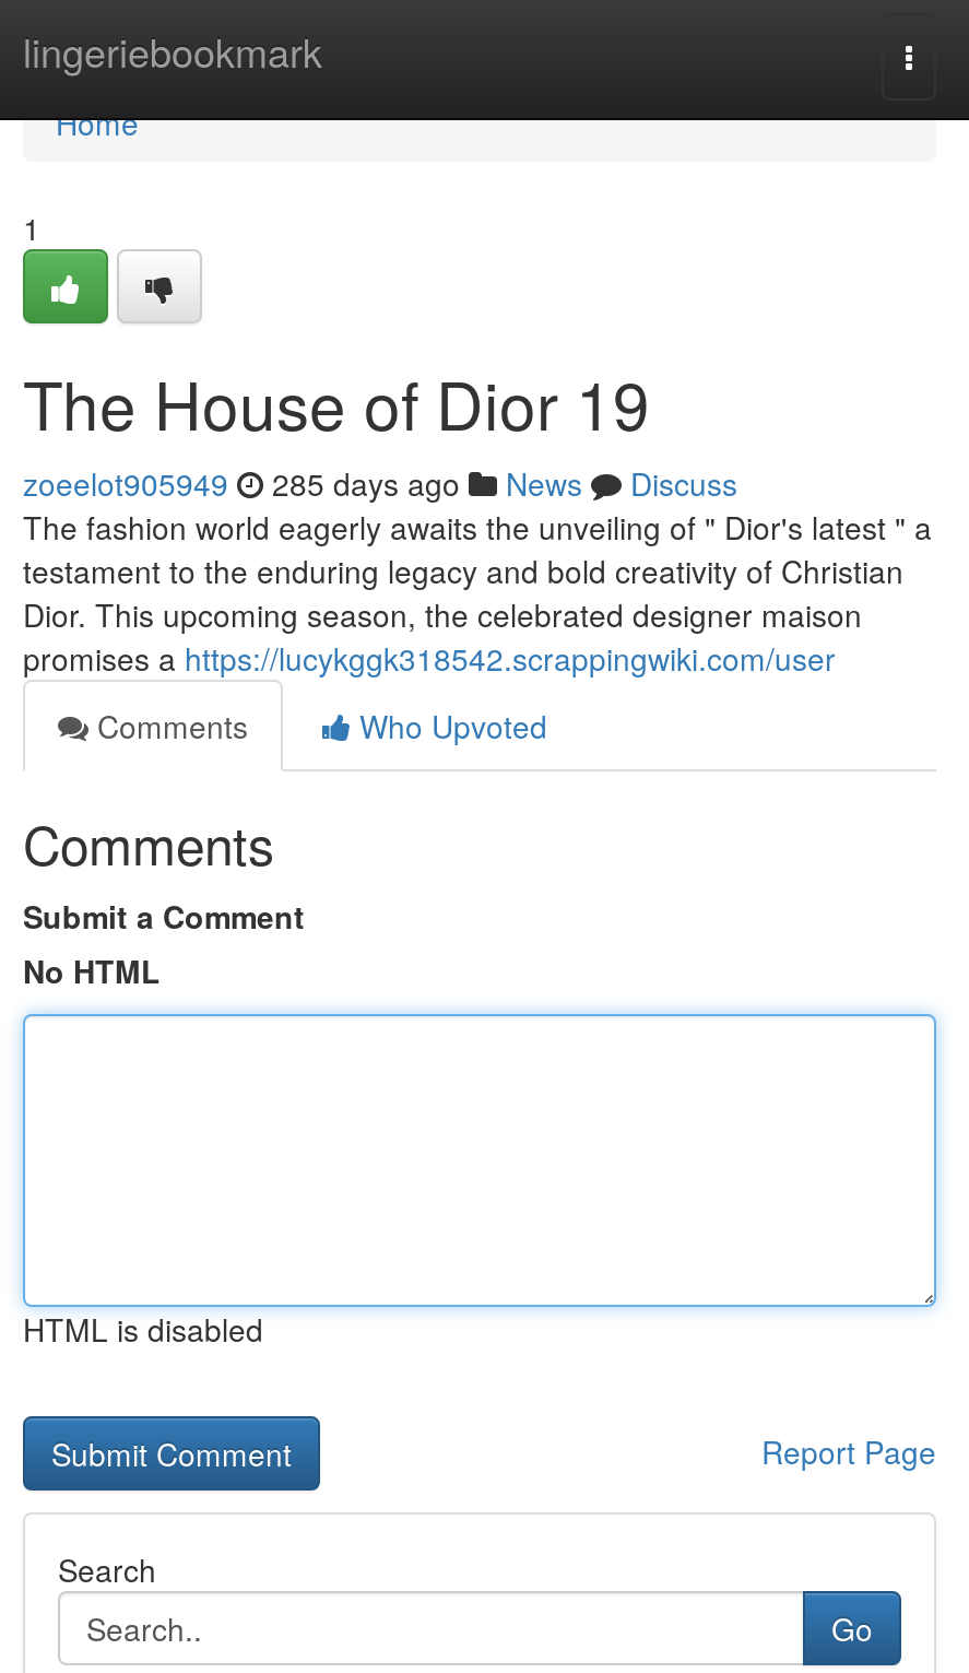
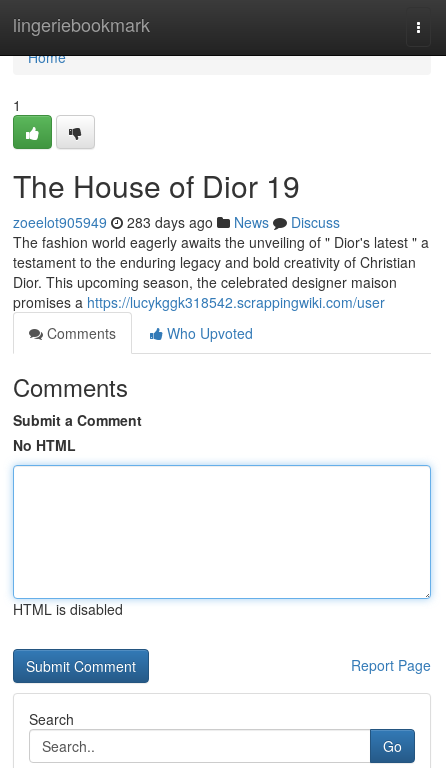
- zoeelot905949 285 days ago News Discuss
+ zoeelot905949 283 days ago News Discuss
